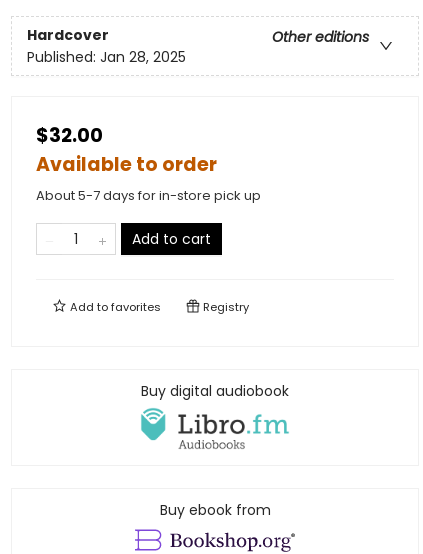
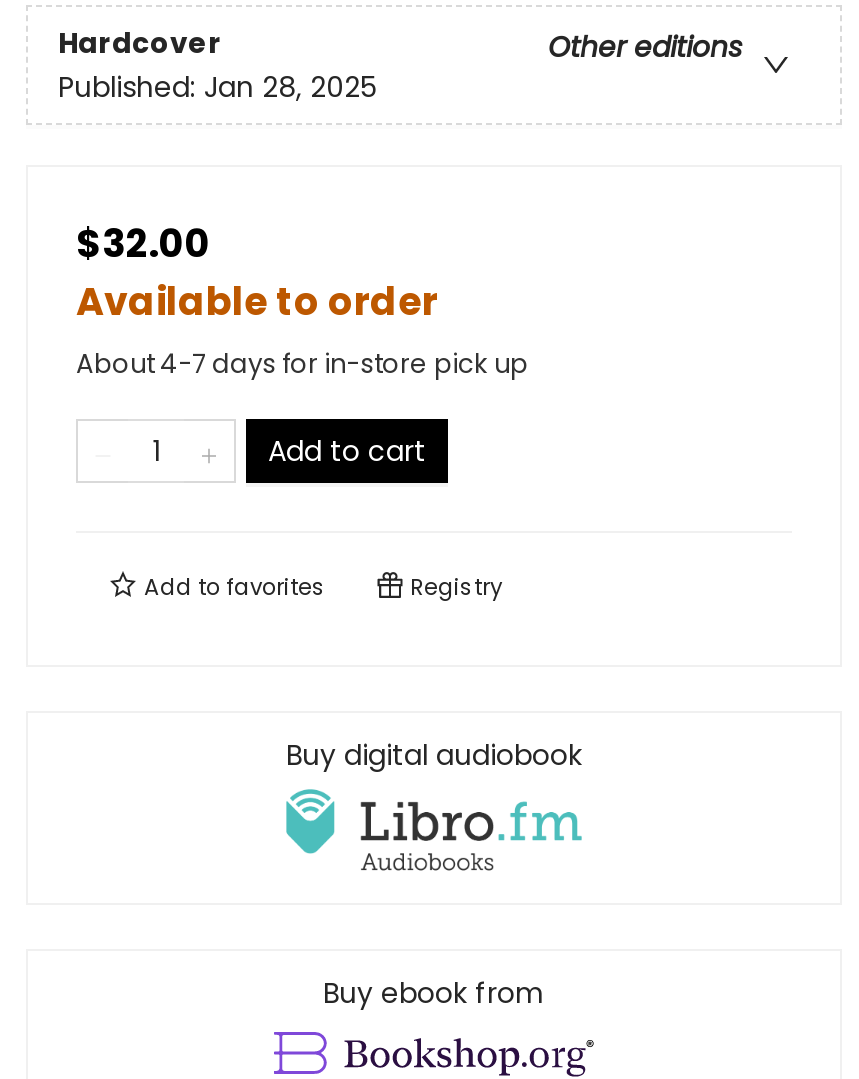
- About 5-7 days for in-store pick up
+ About 4-7 days for in-store pick up
